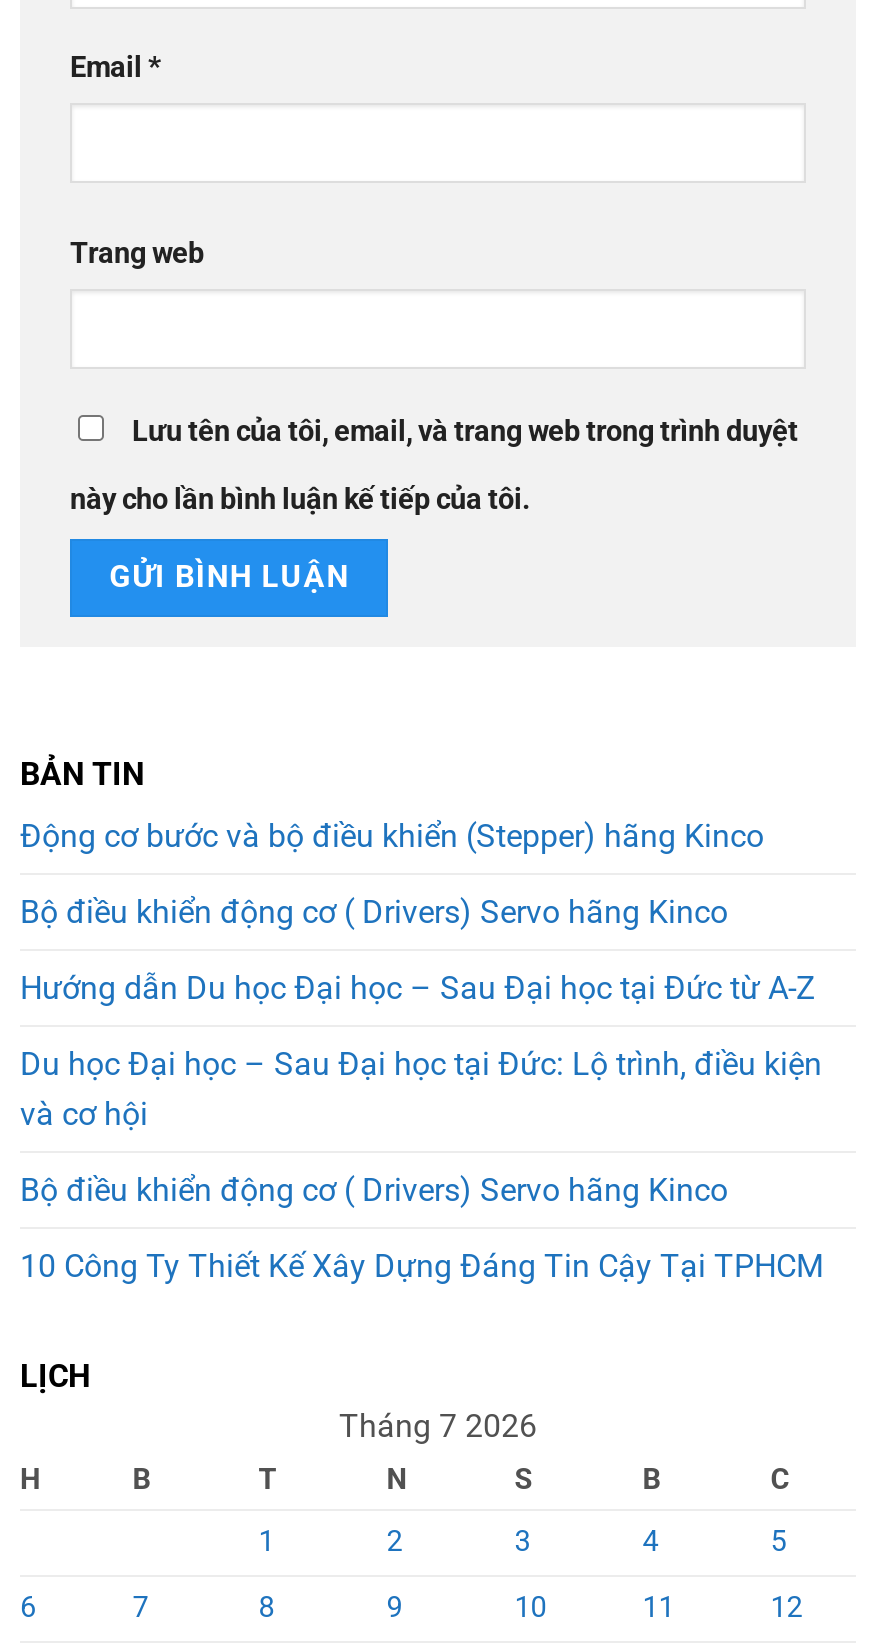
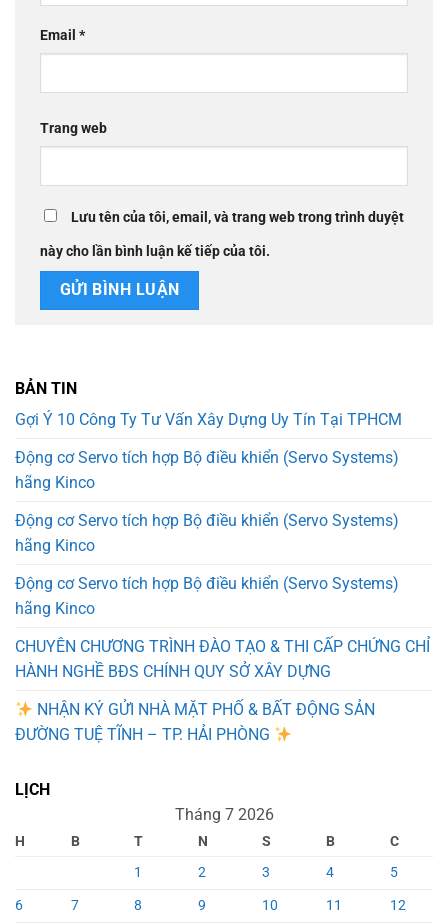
- Động cơ bước và bộ điều khiển (Stepper) hãng Kinco
+ Gợi Ý 10 Công Ty Tư Vấn Xây Dựng Uy Tín Tại TPHCM

- Bộ điều khiển động cơ ( Drivers) Servo hãng Kinco
+ Động cơ Servo tích hợp Bộ điều khiển (Servo Systems)
+ hãng Kinco

- Hướng dẫn Du học Đại học – Sau Đại học tại Đức từ A-Z
+ Động cơ Servo tích hợp Bộ điều khiển (Servo Systems)
+ hãng Kinco

- Du học Đại học – Sau Đại học tại Đức: Lộ trình, điều kiện
- và cơ hội
+ Động cơ Servo tích hợp Bộ điều khiển (Servo Systems)
+ hãng Kinco

- Bộ điều khiển động cơ ( Drivers) Servo hãng Kinco
+ CHUYÊN CHƯƠNG TRÌNH ĐÀO TẠO & THI CẤP CHỨNG CHỈ
+ HÀNH NGHỀ BĐS CHÍNH QUY SỞ XÂY DỰNG

- 10 Công Ty Thiết Kế Xây Dựng Đáng Tin Cậy Tại TPHCM
+ NHẬN KÝ GỬI NHÀ MẶT PHỐ & BẤT ĐỘNG SẢN
+ ĐƯỜNG TUỆ TĨNH – TP. HẢI PHÒNG
